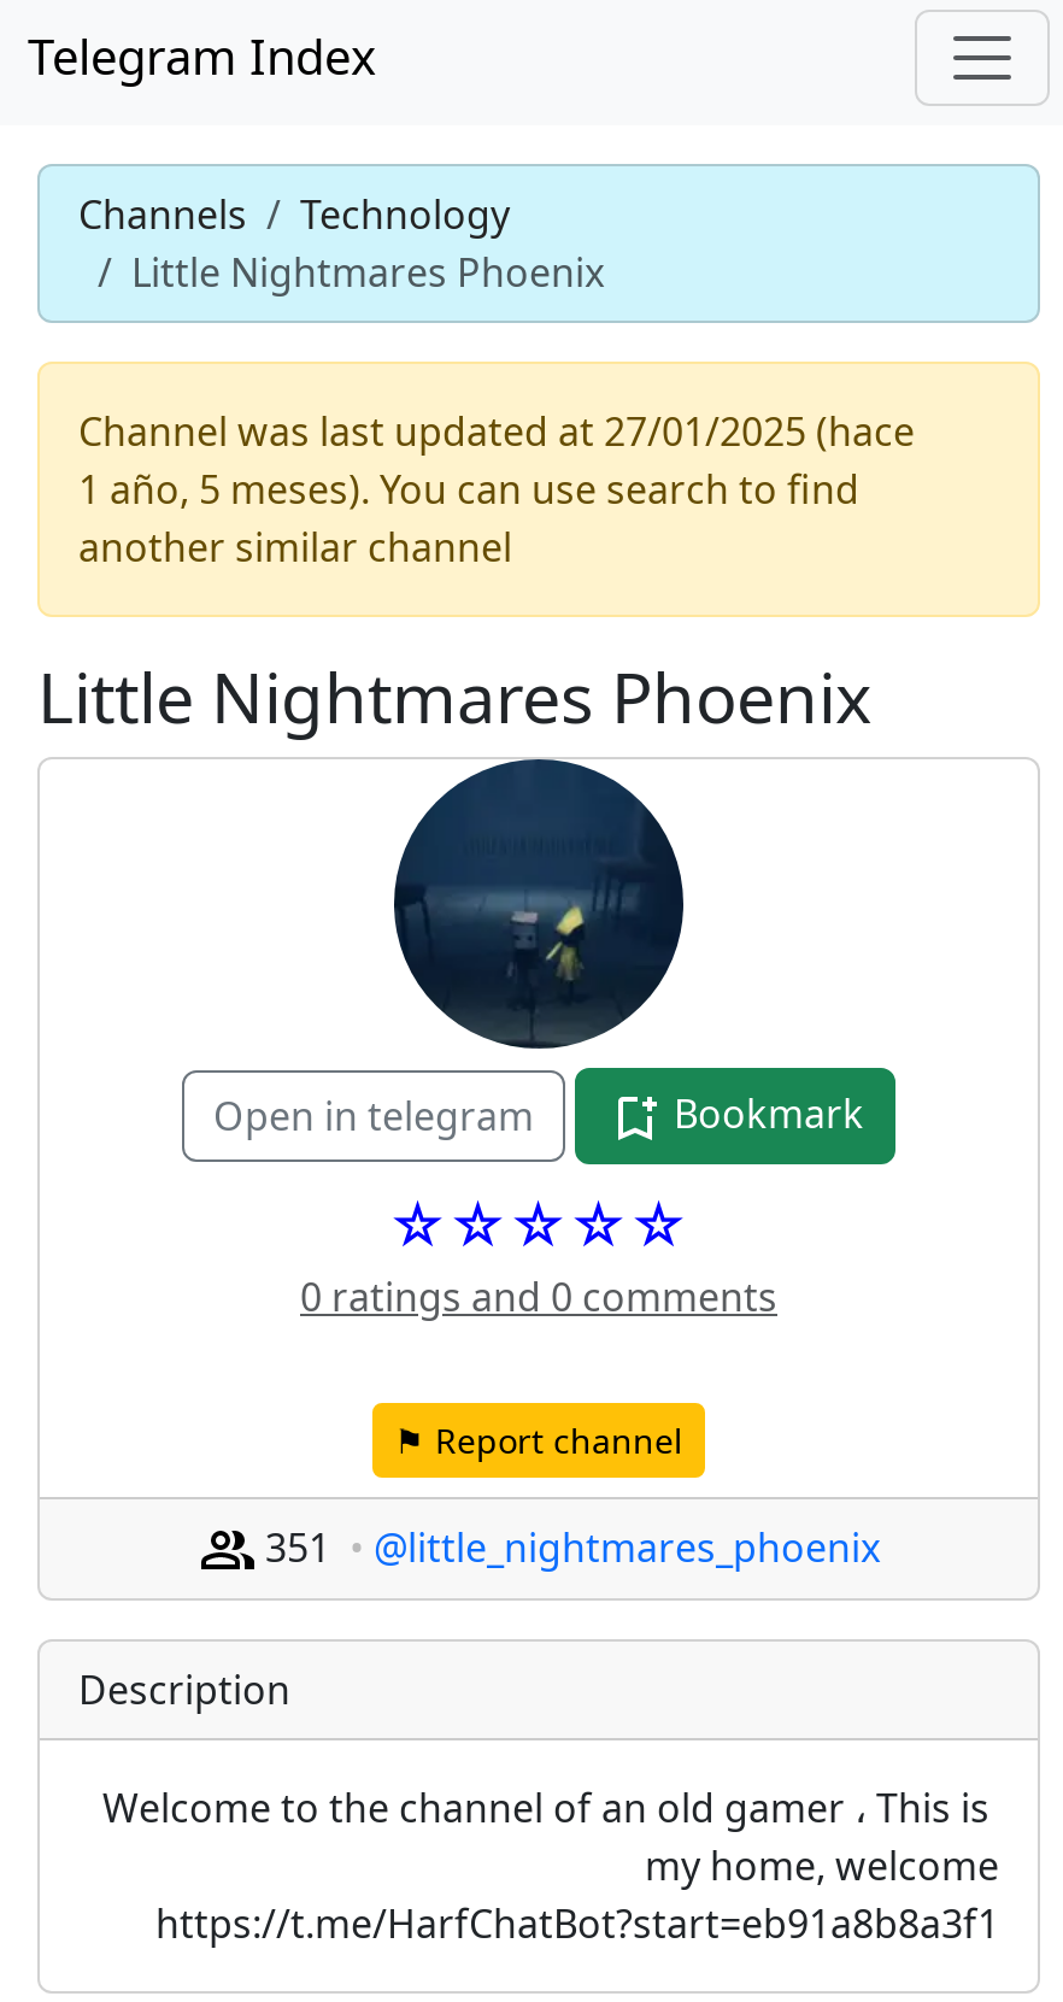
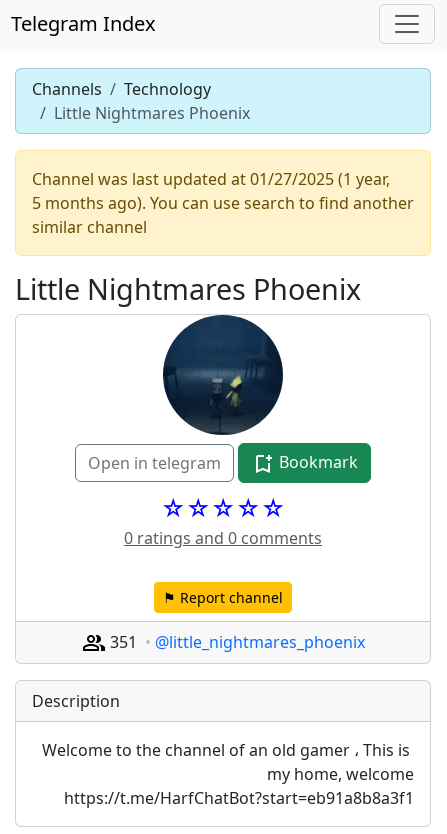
- Channel was last updated at 27/01/2025 (hace
- 1 año, 5 meses). You can use search to find
- another similar channel
+ Channel was last updated at 01/27/2025 (1 year,
+ 5 months ago). You can use search to find another
+ similar channel
